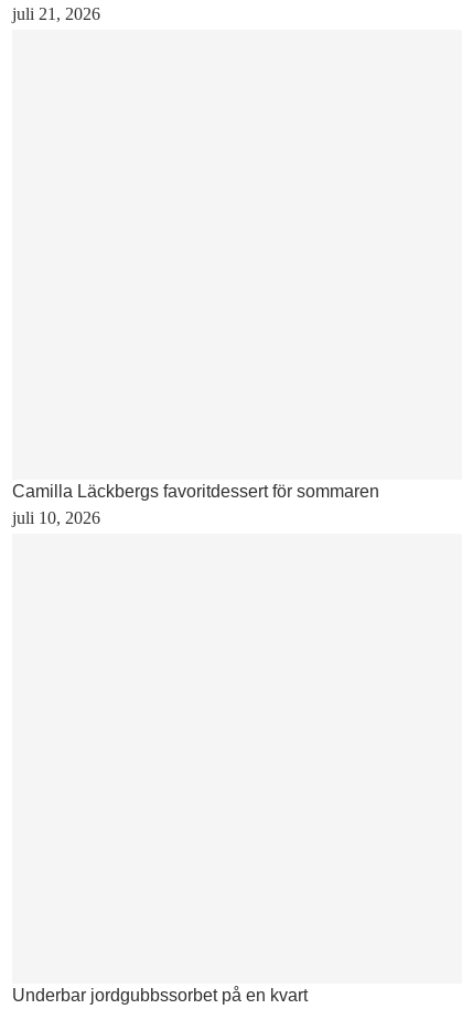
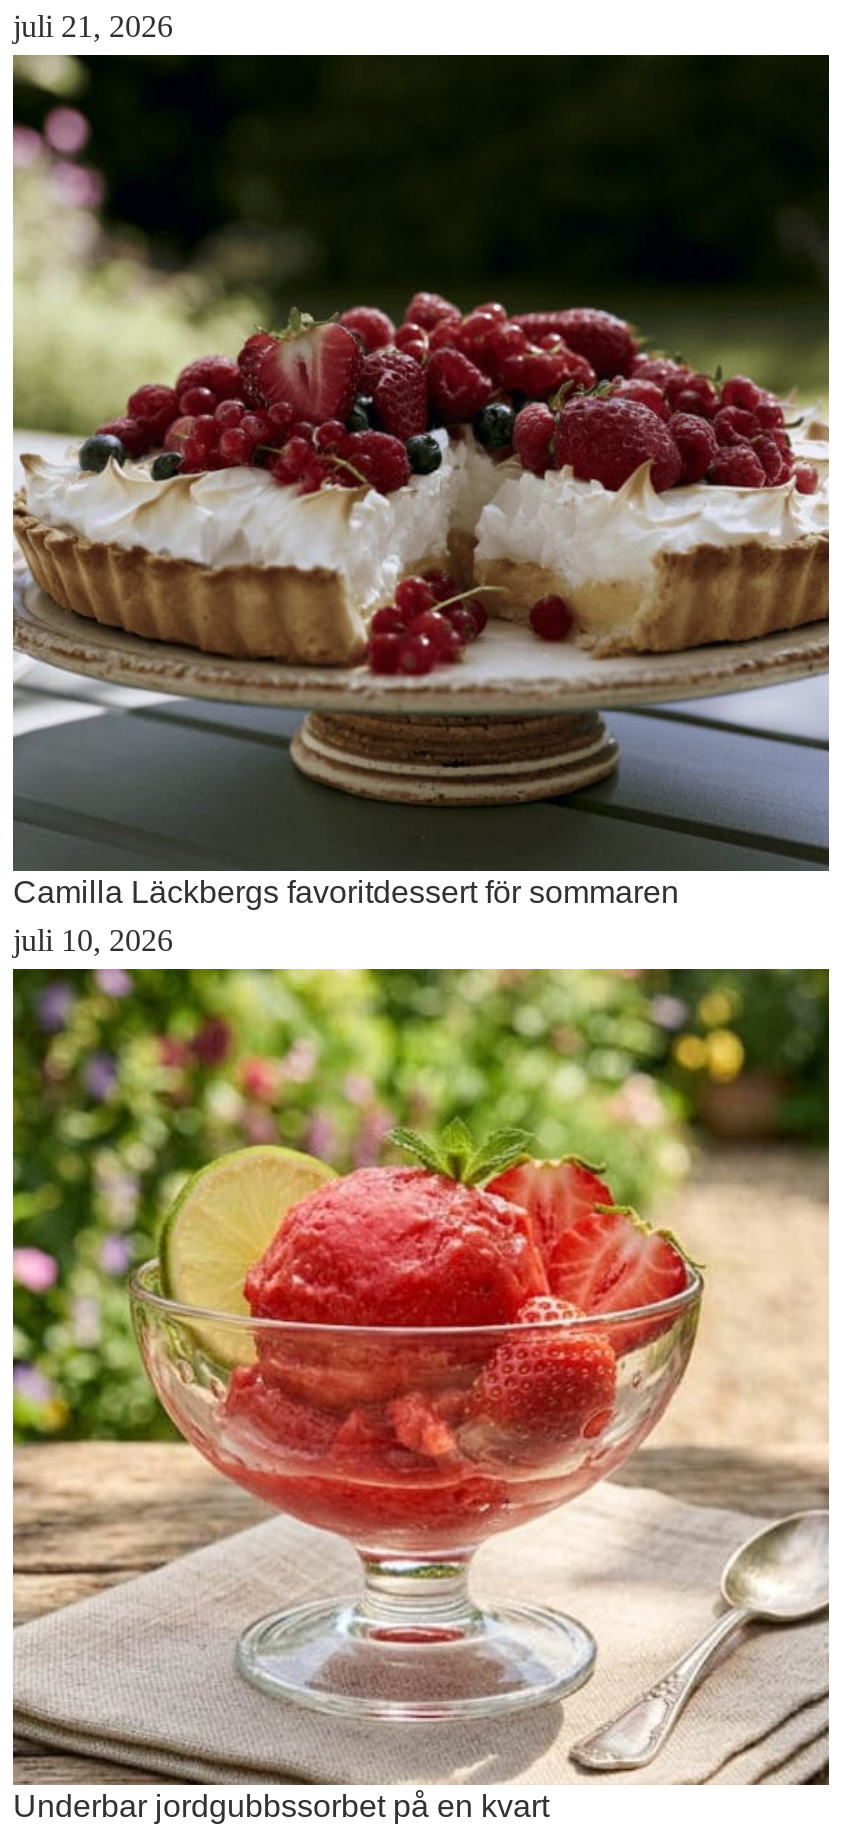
+ [image]

+ [image]
